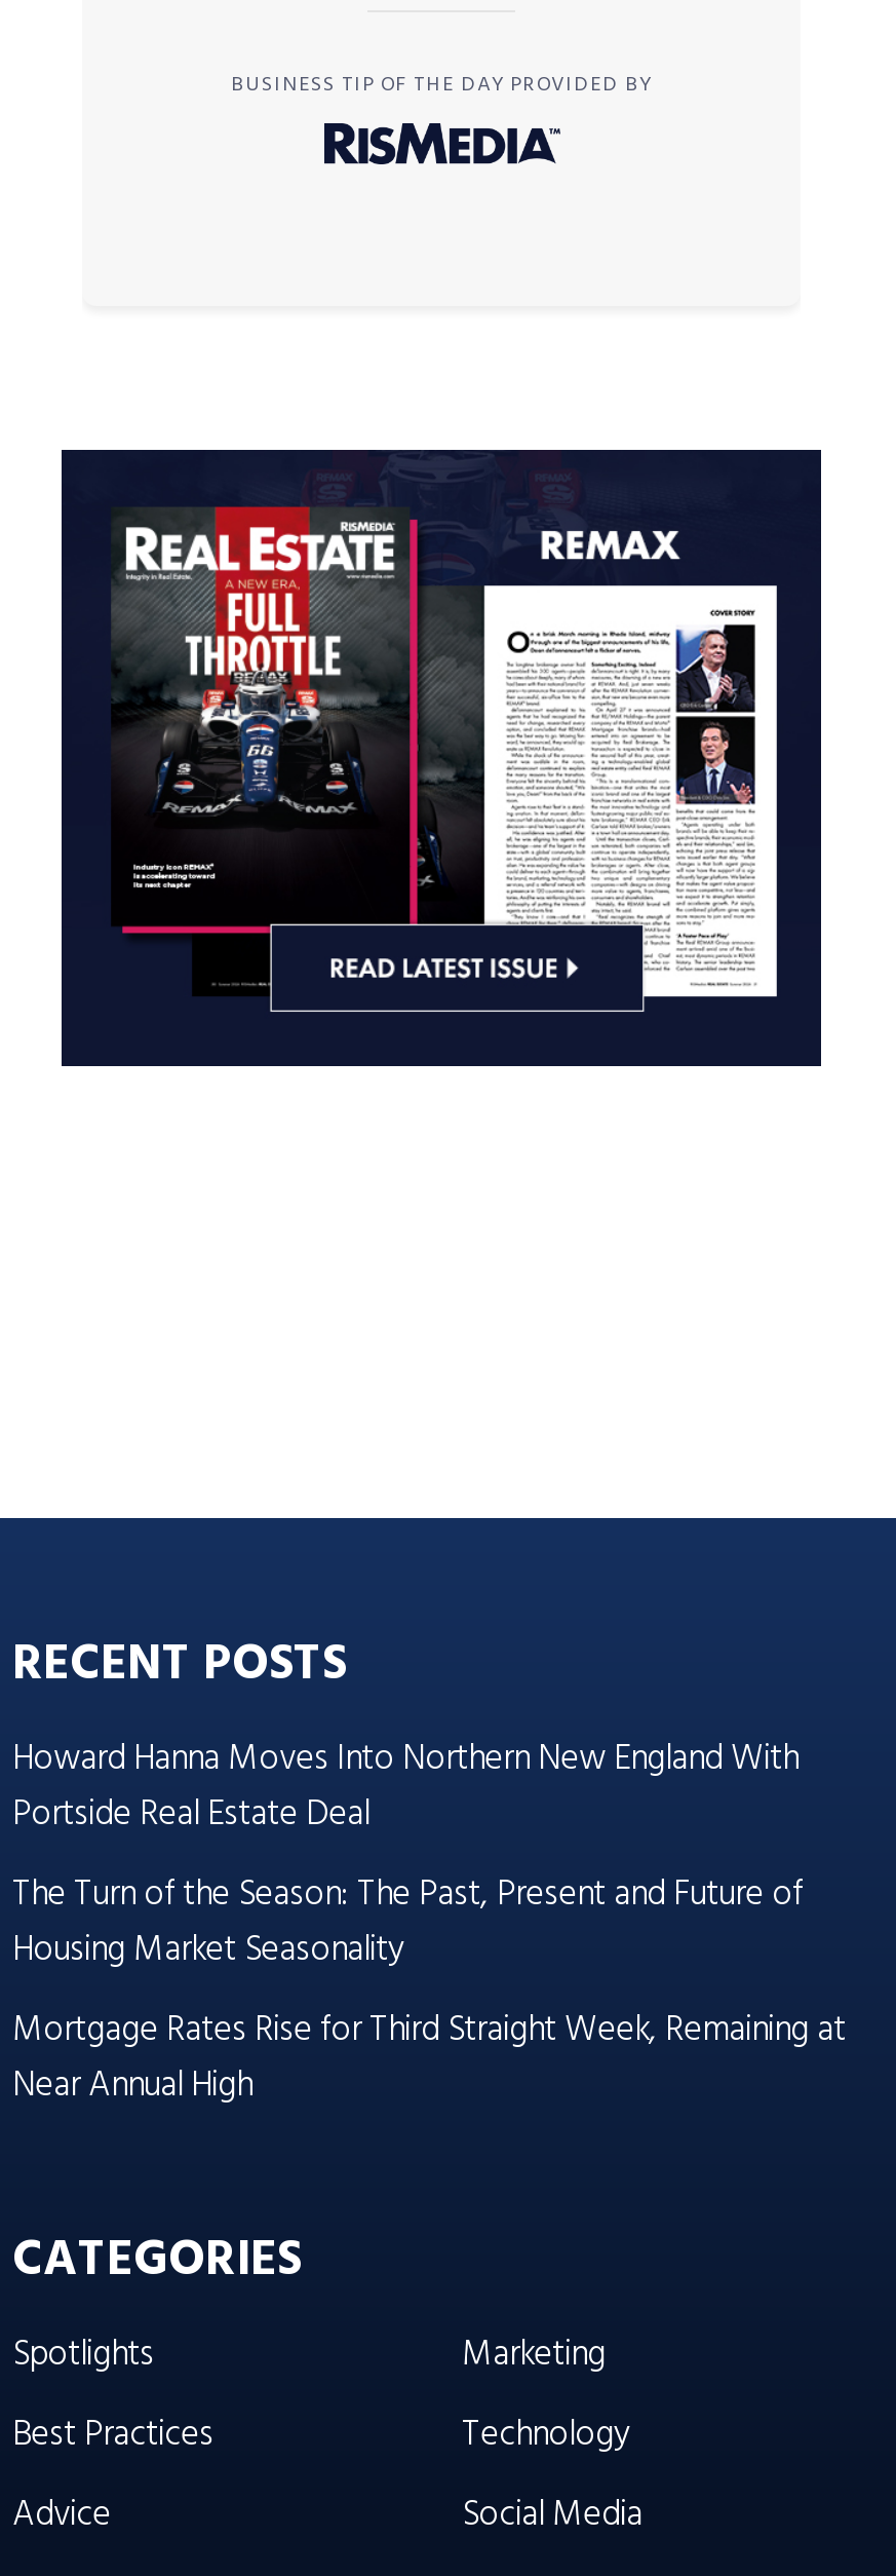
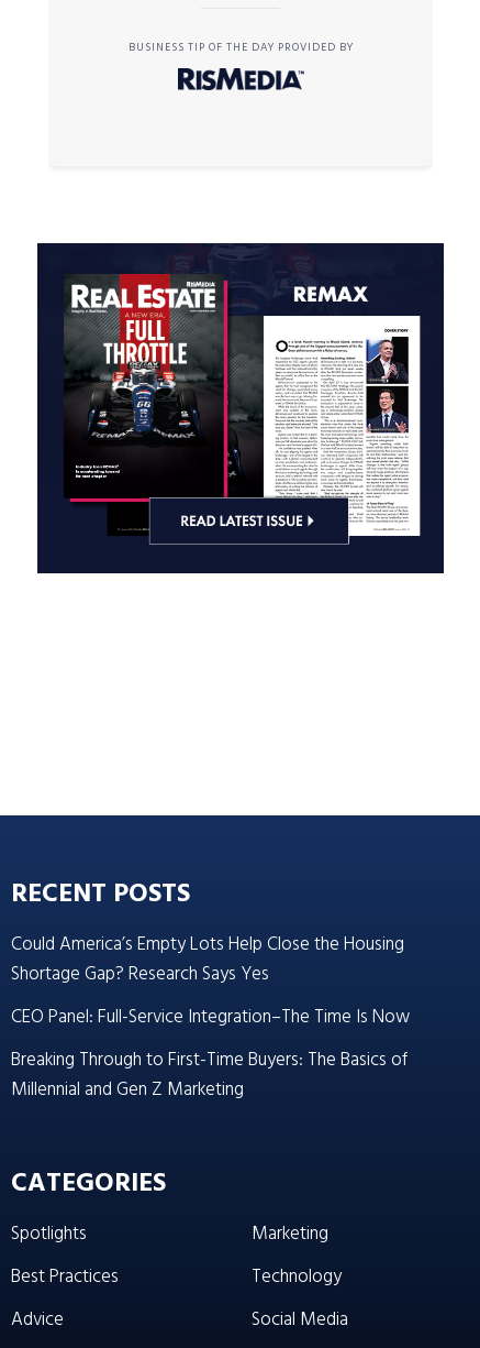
- Howard Hanna Moves Into Northern New England With
- Portside Real Estate Deal
- The Turn of the Season: The Past, Present and Future of
- Housing Market Seasonality
- Mortgage Rates Rise for Third Straight Week, Remaining at
- Near Annual High
+ Could America’s Empty Lots Help Close the Housing
+ Shortage Gap? Research Says Yes
+ CEO Panel: Full-Service Integration–The Time Is Now
+ Breaking Through to First-Time Buyers: The Basics of
+ Millennial and Gen Z Marketing
